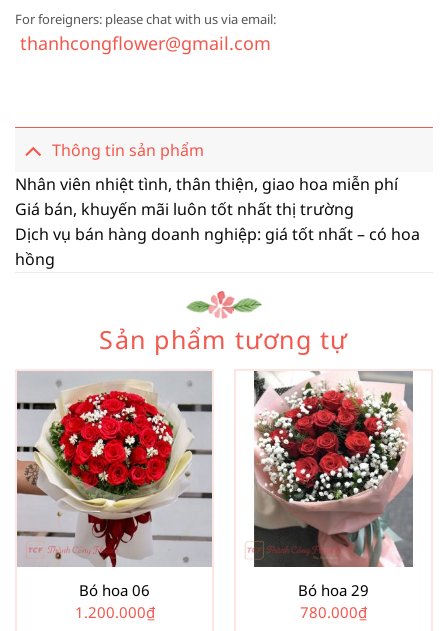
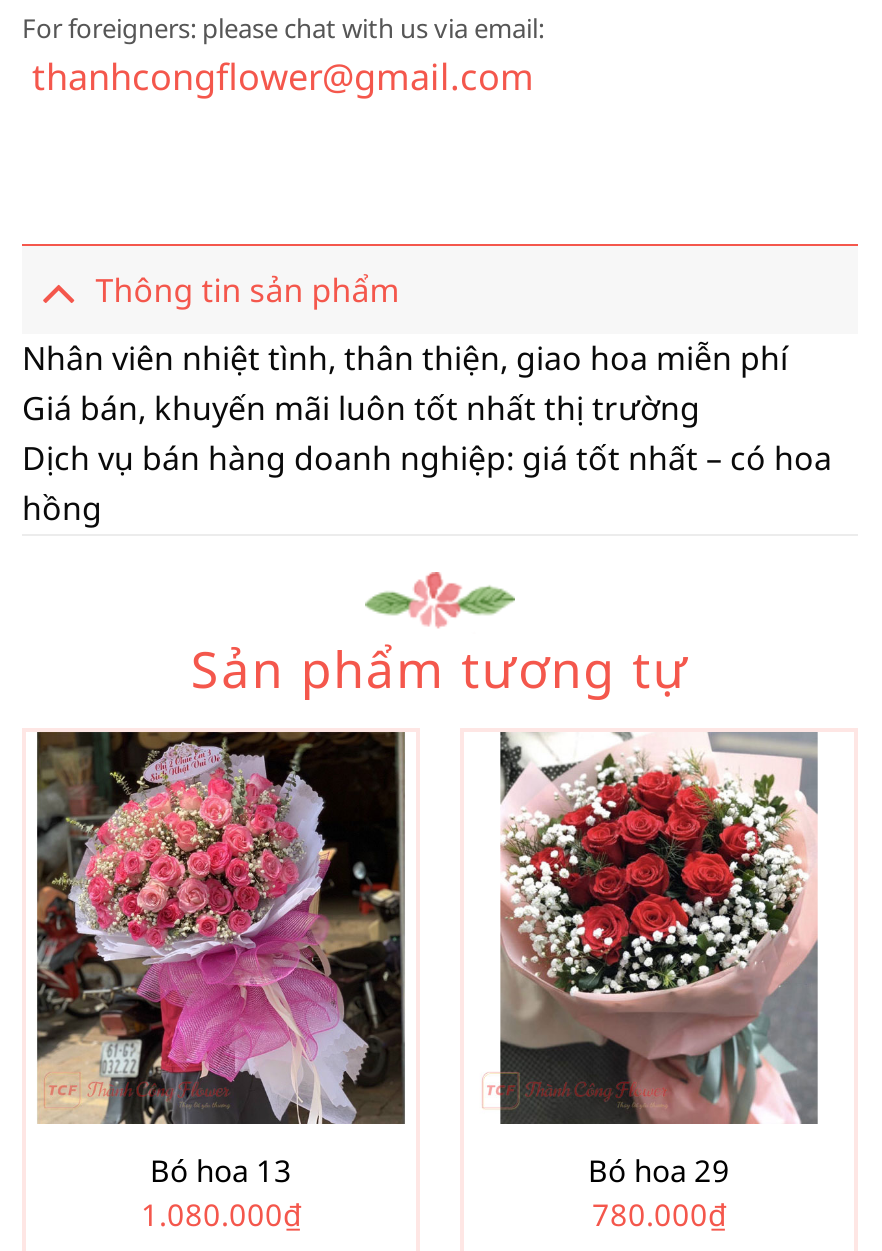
- [image]
- Bó hoa 06
+ [image]
+ Bó hoa 13

- 1.200.000₫
+ 1.080.000₫
